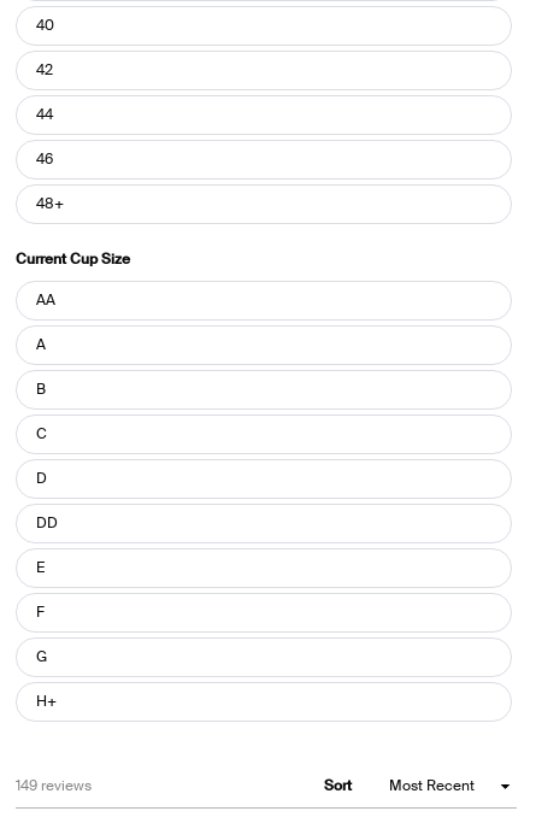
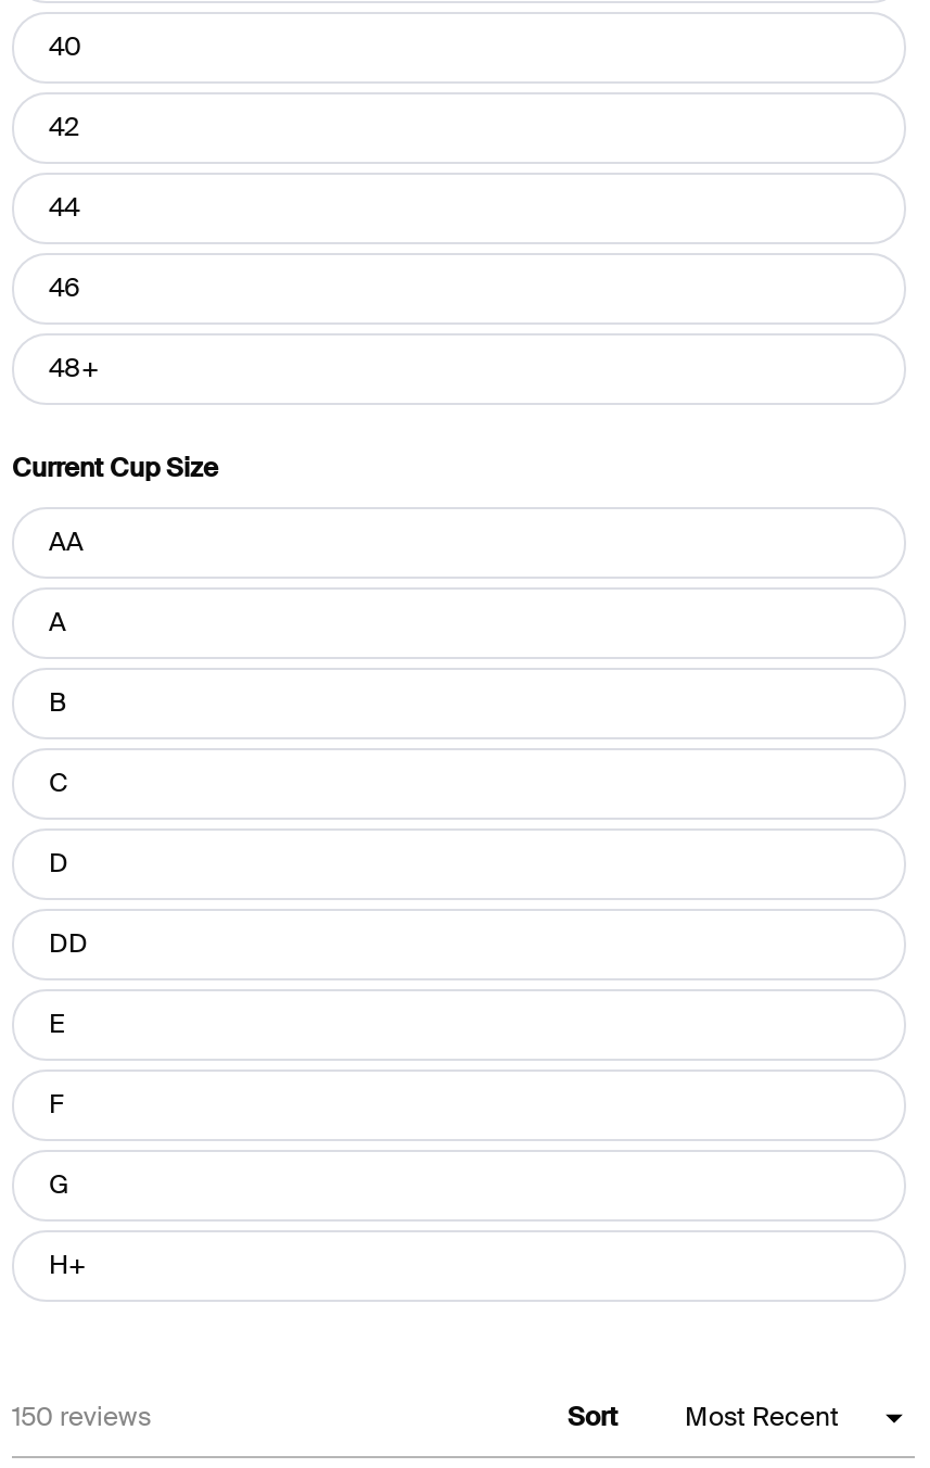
- 149 reviews
+ 150 reviews
